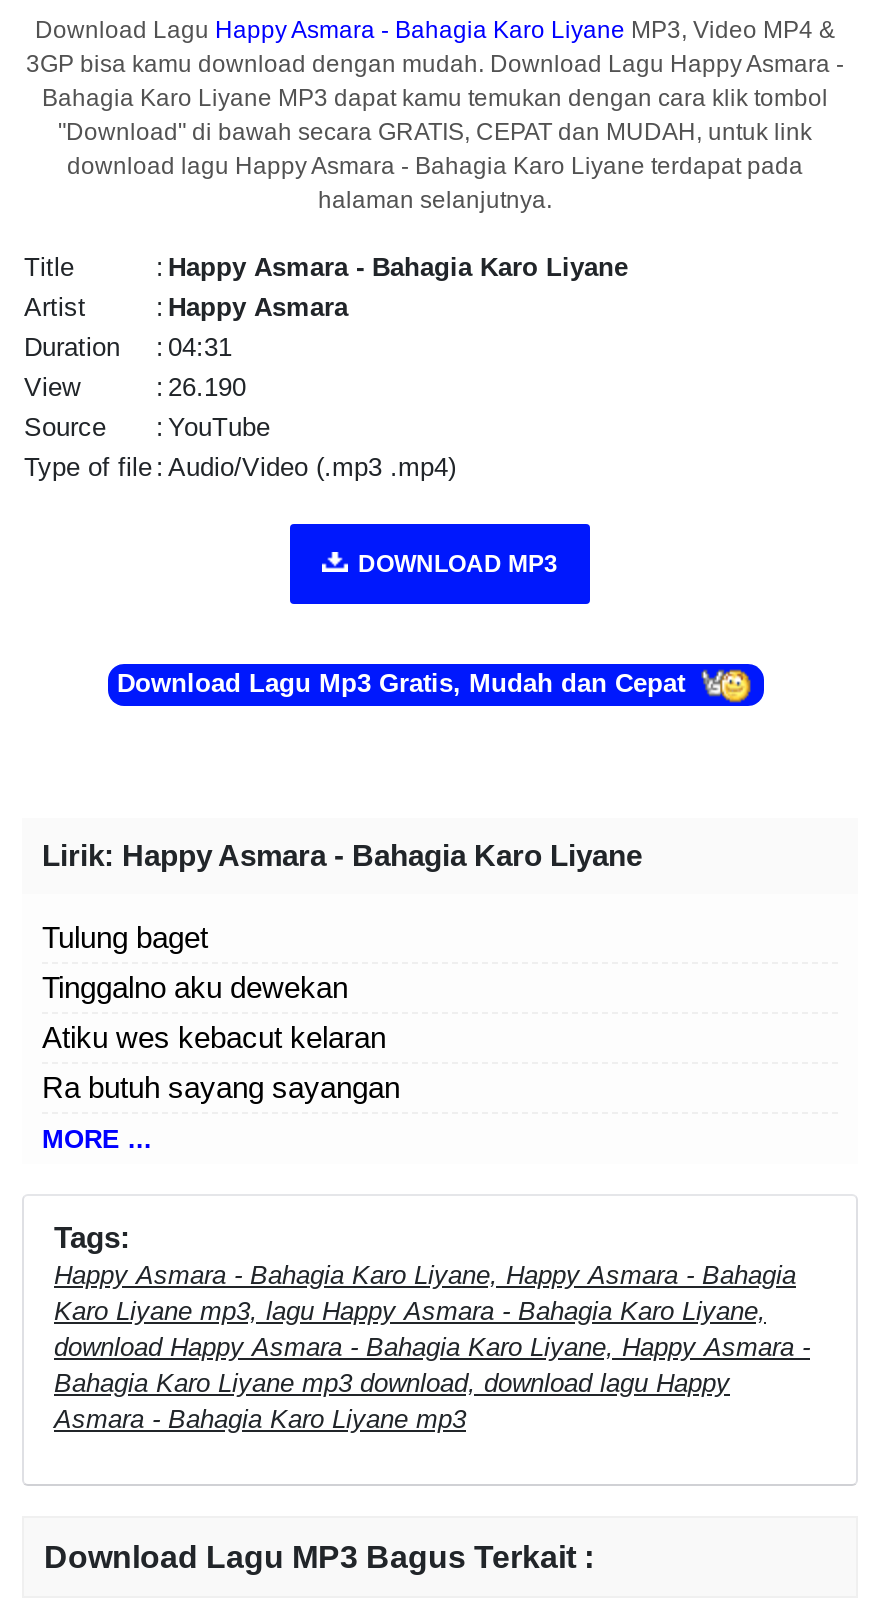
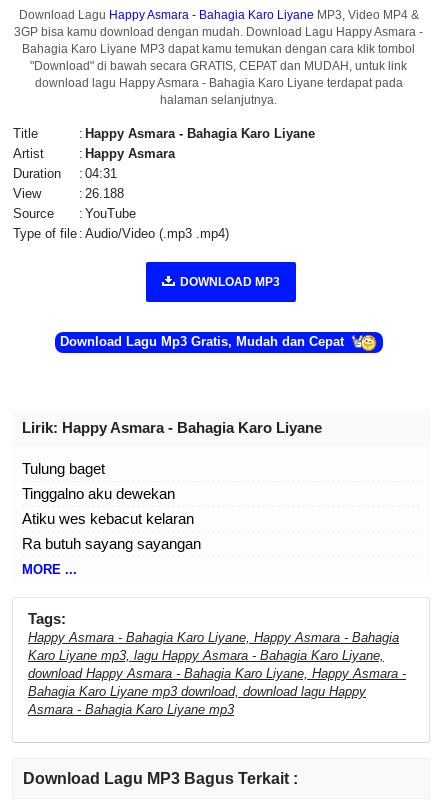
- : 26.190
+ : 26.188
